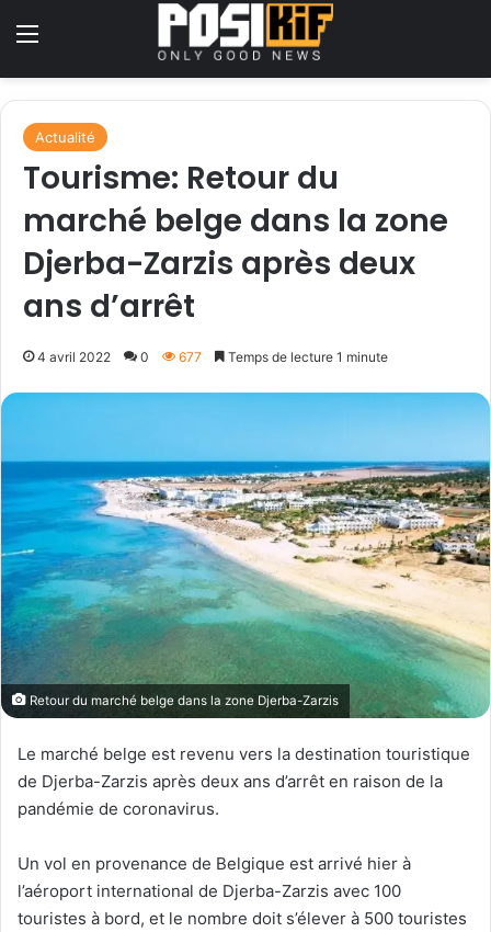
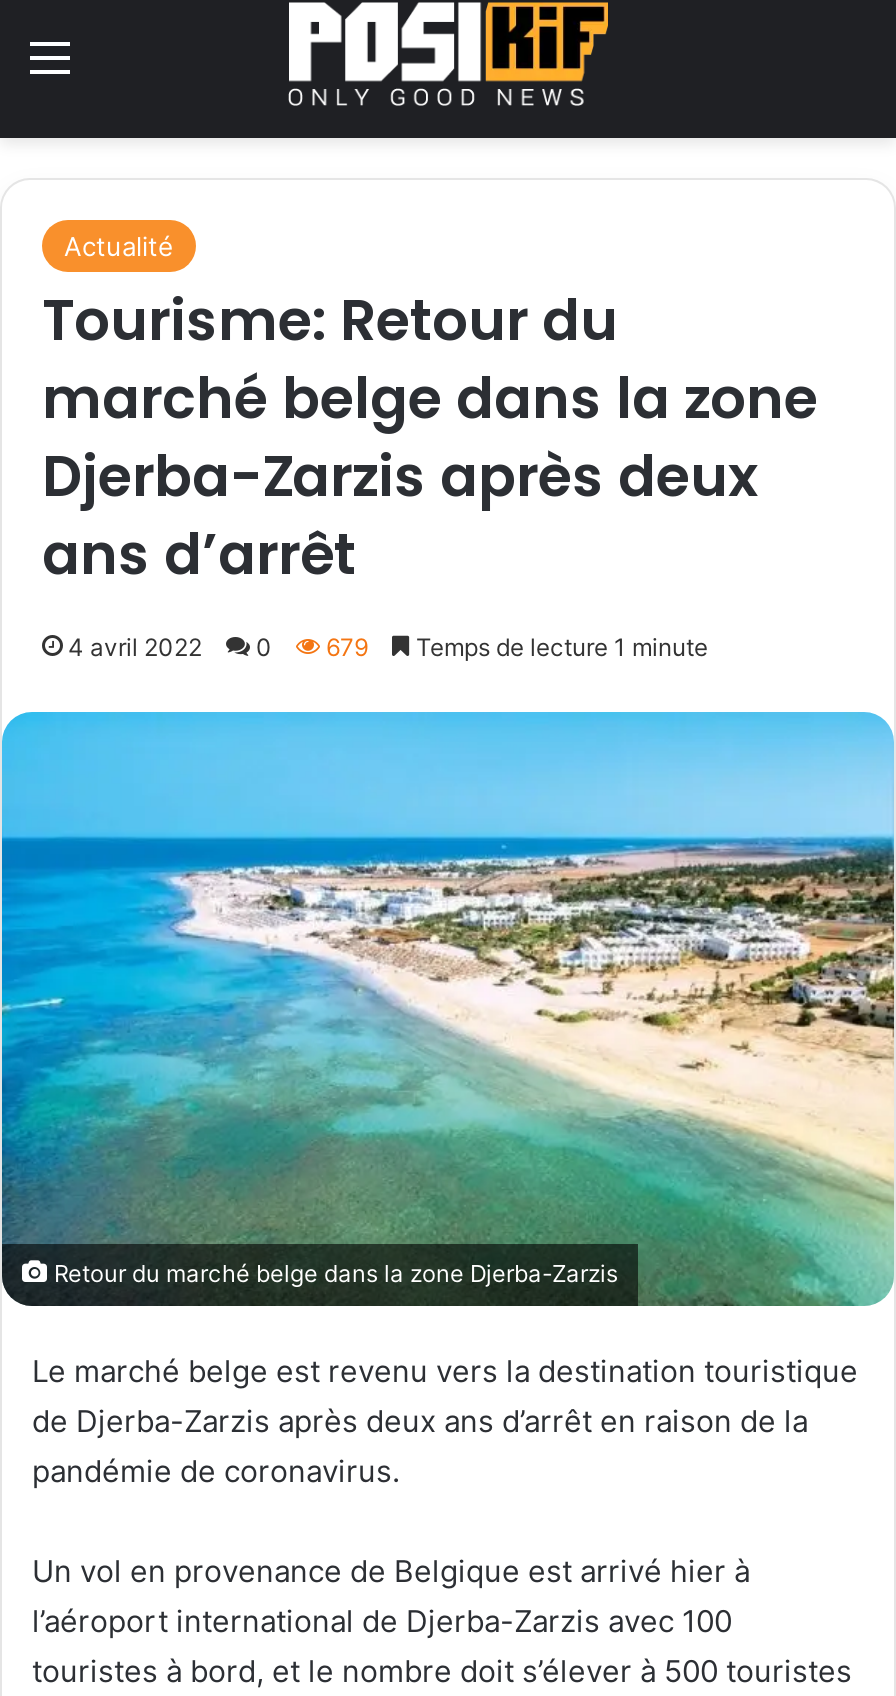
- 4 avril 2022 0 677 Temps de lecture 1 minute
+ 4 avril 2022 0 679 Temps de lecture 1 minute
